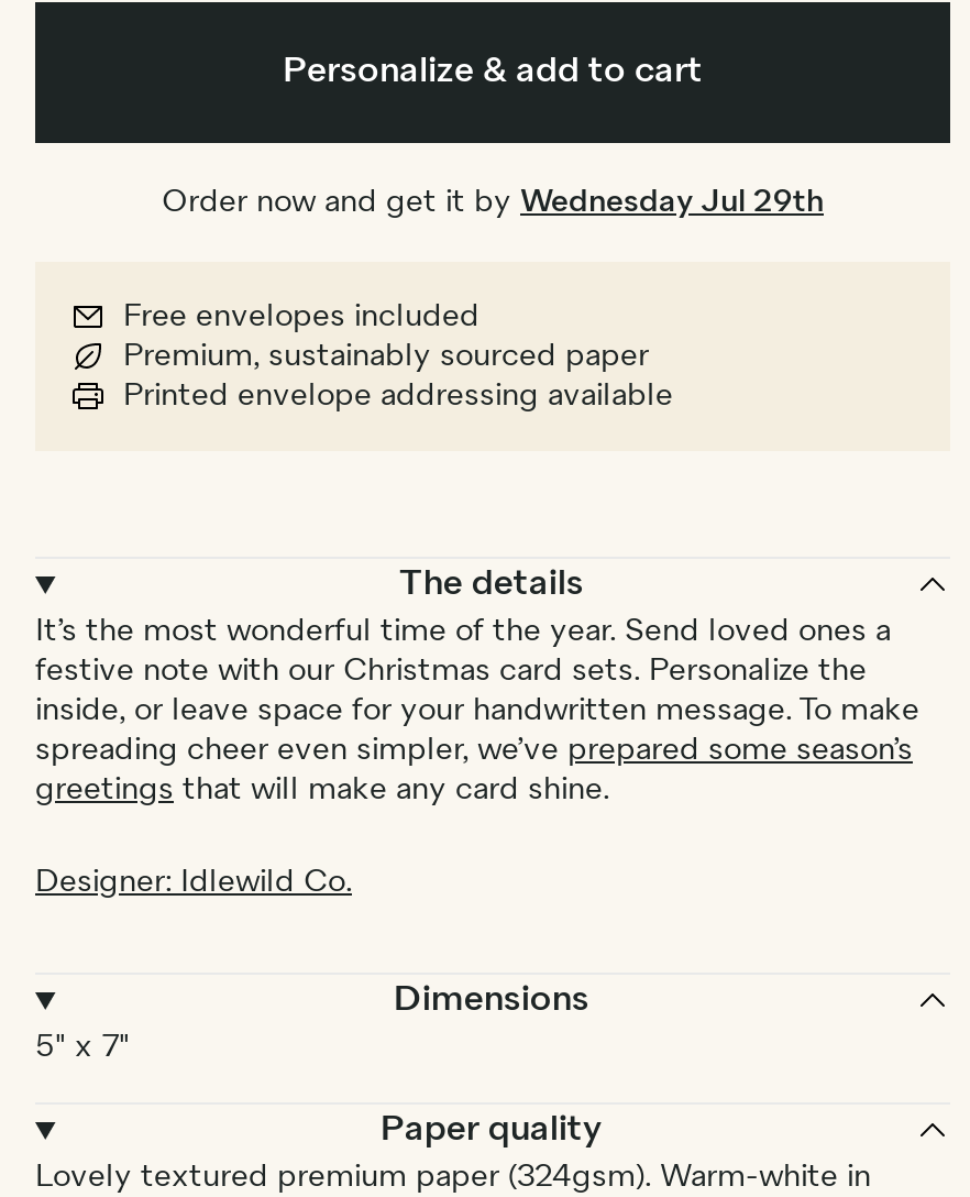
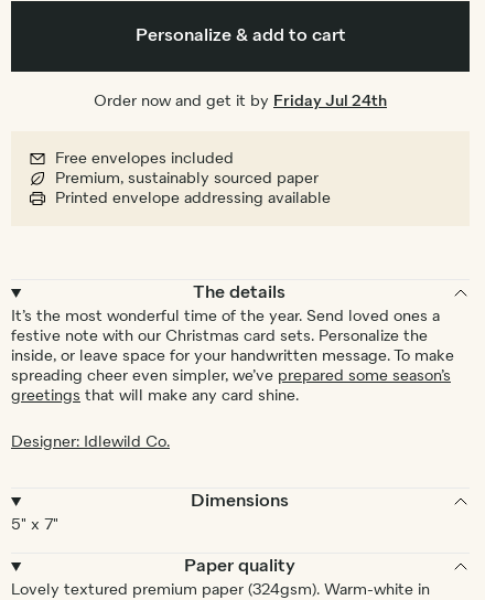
- Order now and get it by Wednesday Jul 29th
+ Order now and get it by Friday Jul 24th
